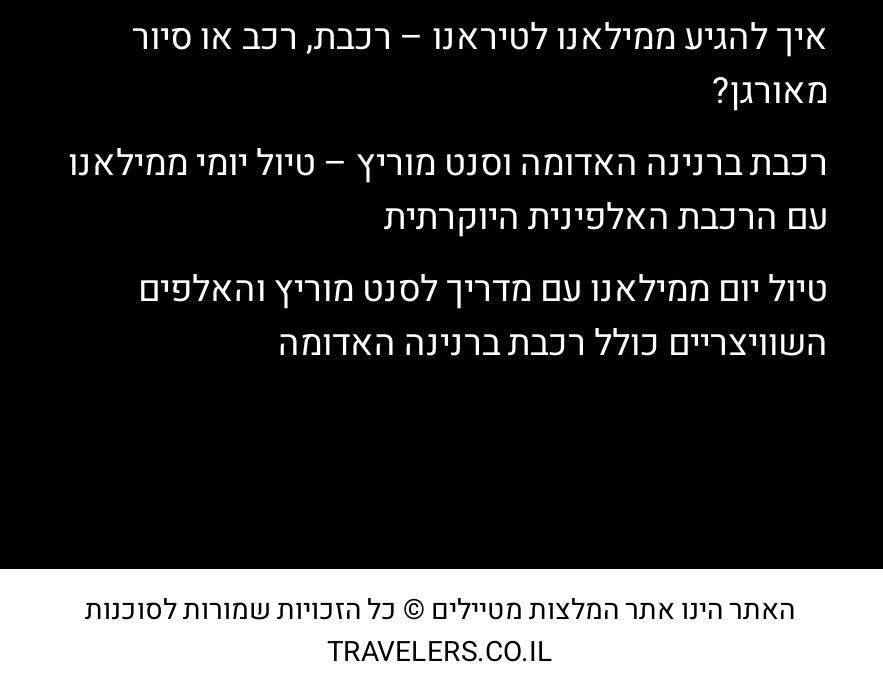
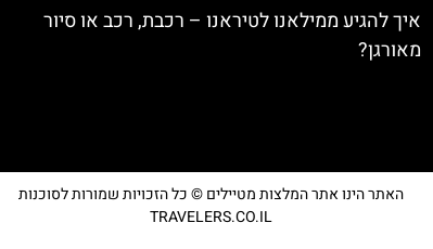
- רכבת ברנינה האדומה וסנט מוריץ – טיול יומי ממילאנו
- עם הרכבת האלפינית היוקרתית
- טיול יום ממילאנו עם מדריך לסנט מוריץ והאלפים
- השוויצריים כולל רכבת ברנינה האדומה
